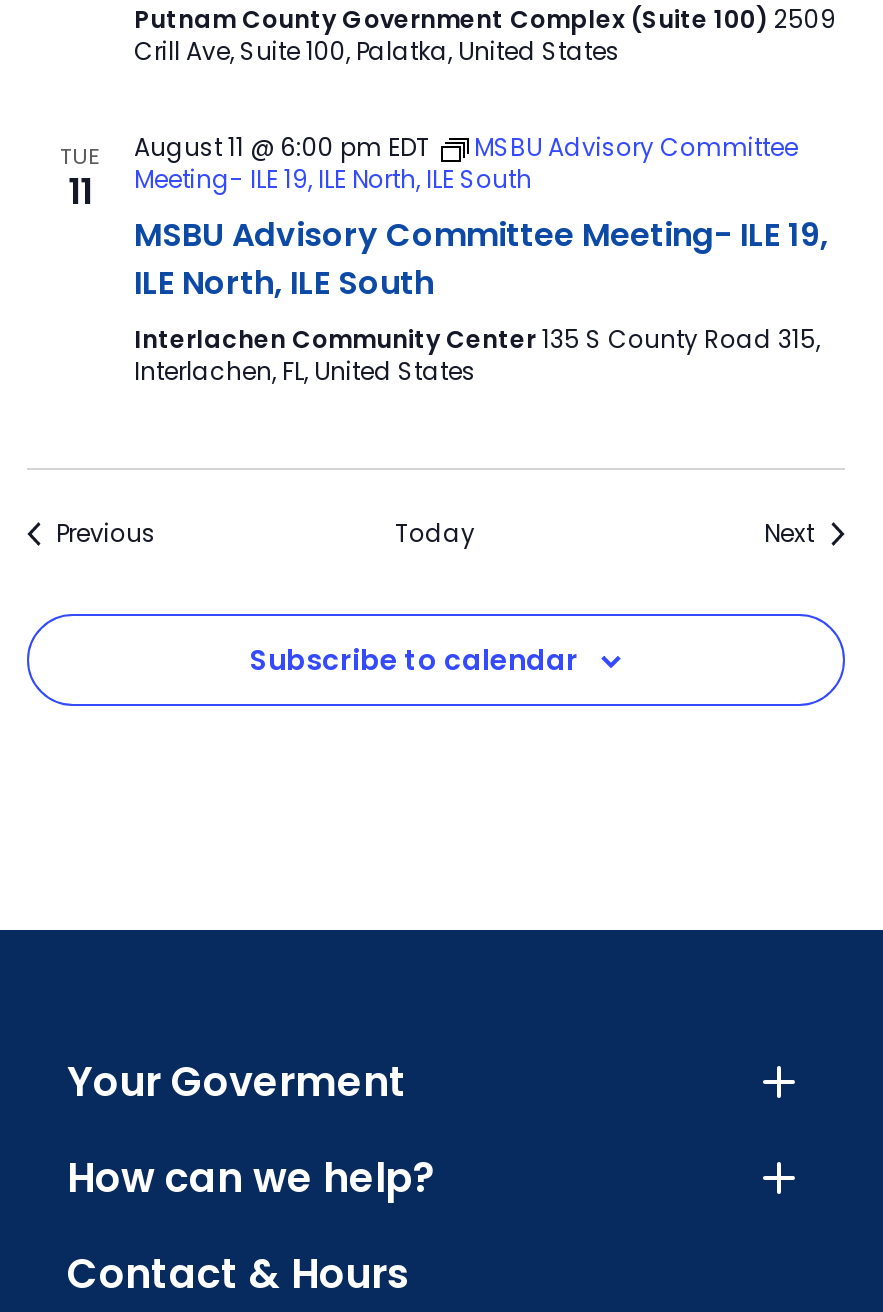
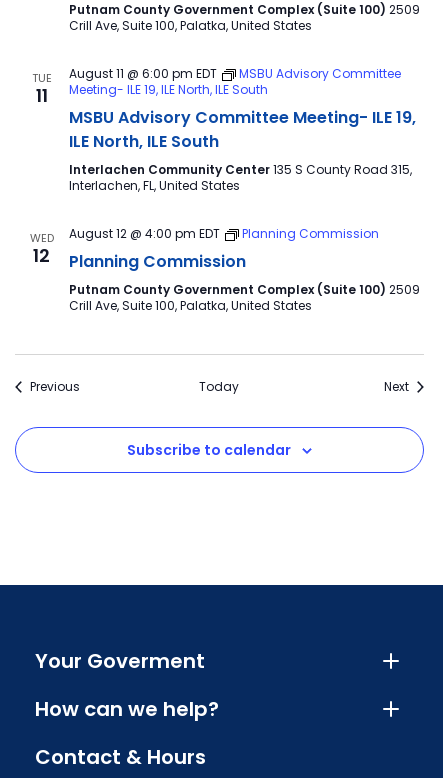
+ WED
+ 12

+ August 12 @ 4:00 pm EDT
+ Planning Commission
+ Planning Commission
+ Putnam County Government Complex (Suite 100) 2509
+ Crill Ave, Suite 100, Palatka, United States
